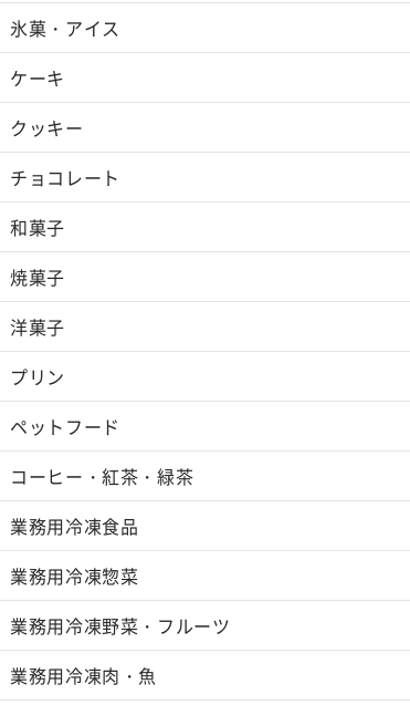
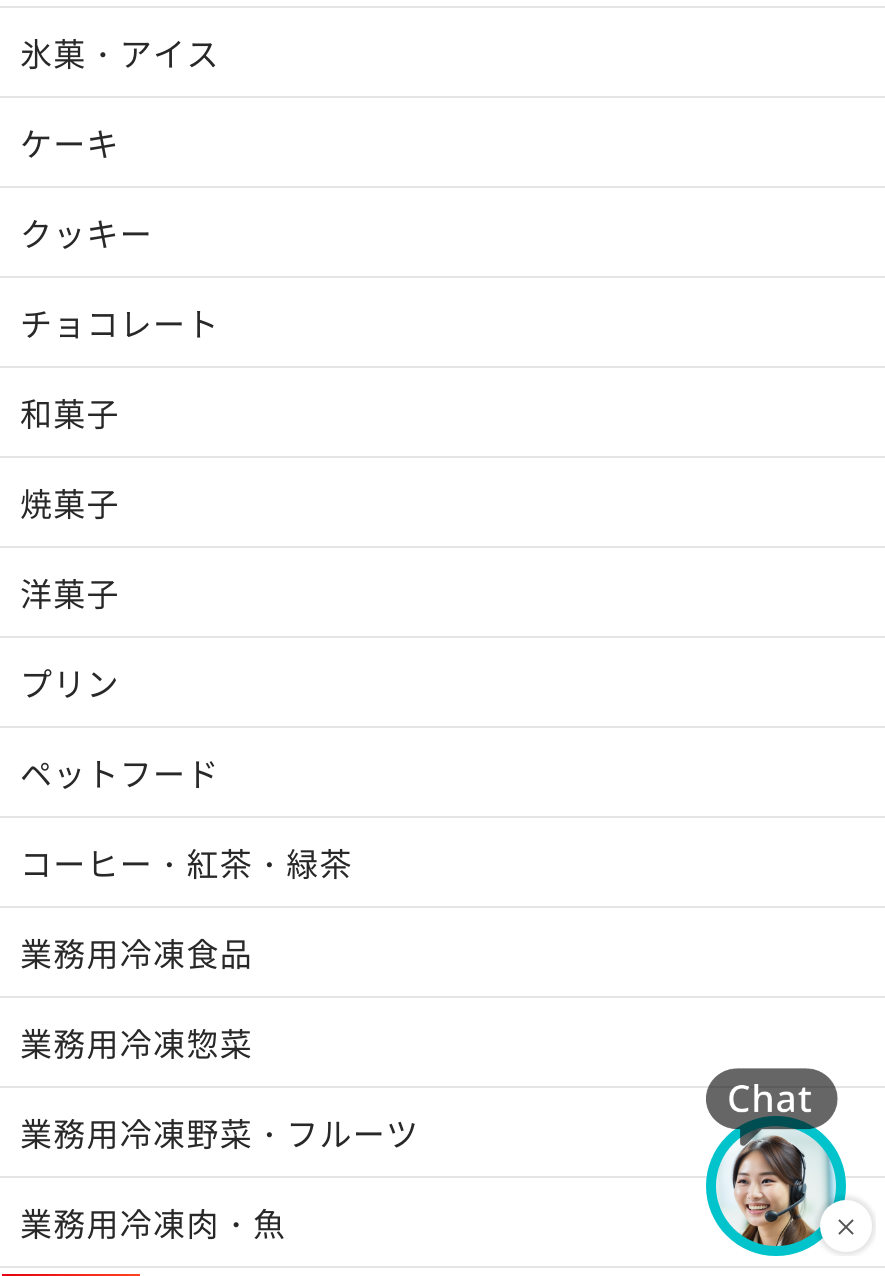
+ [image]
